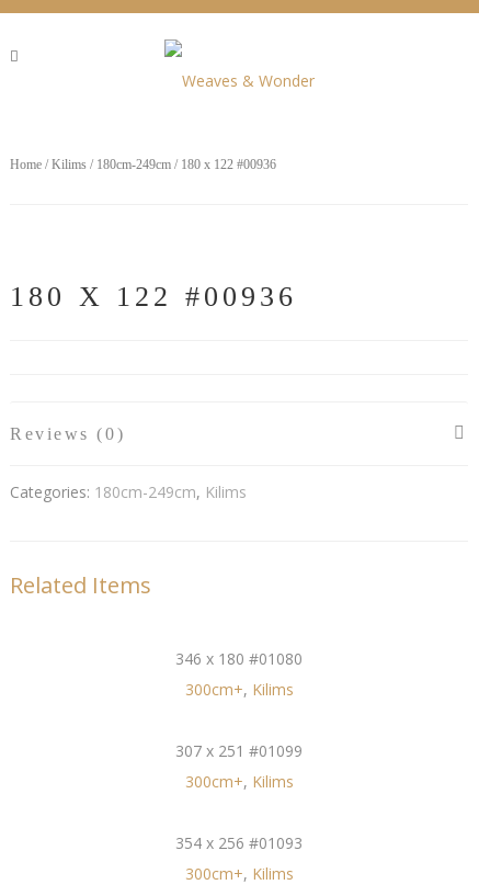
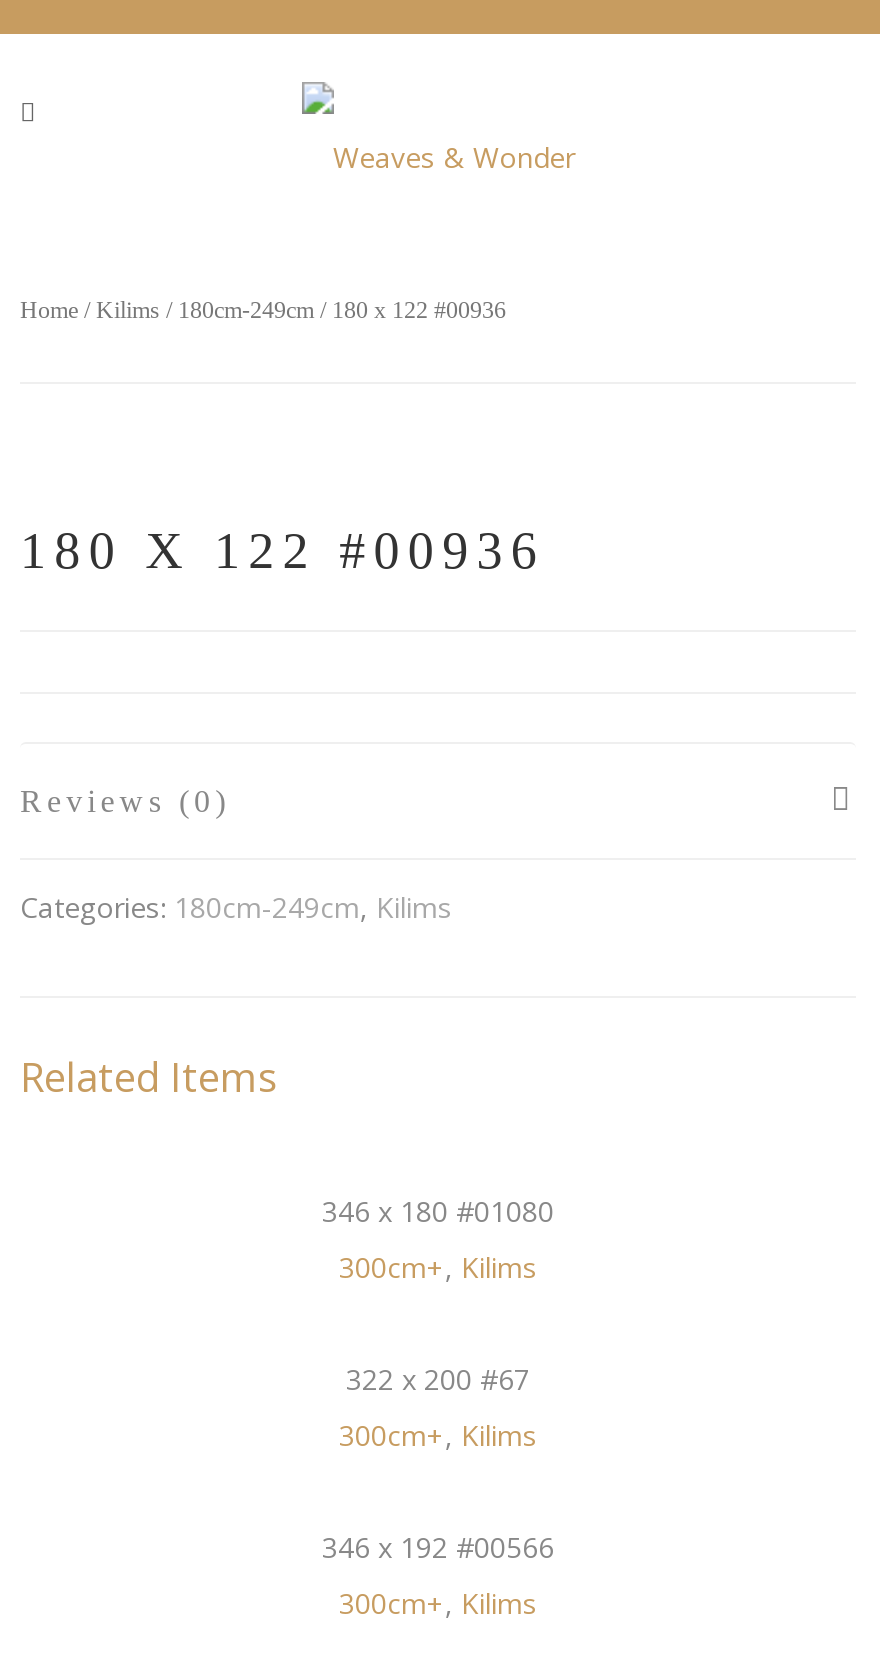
- 307 x 251 #01099
+ 322 x 200 #67

- 354 x 256 #01093
+ 346 x 192 #00566
